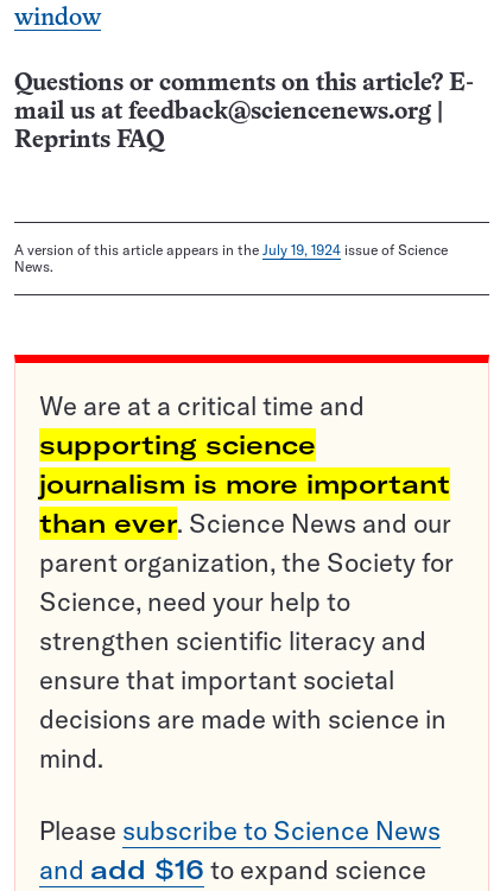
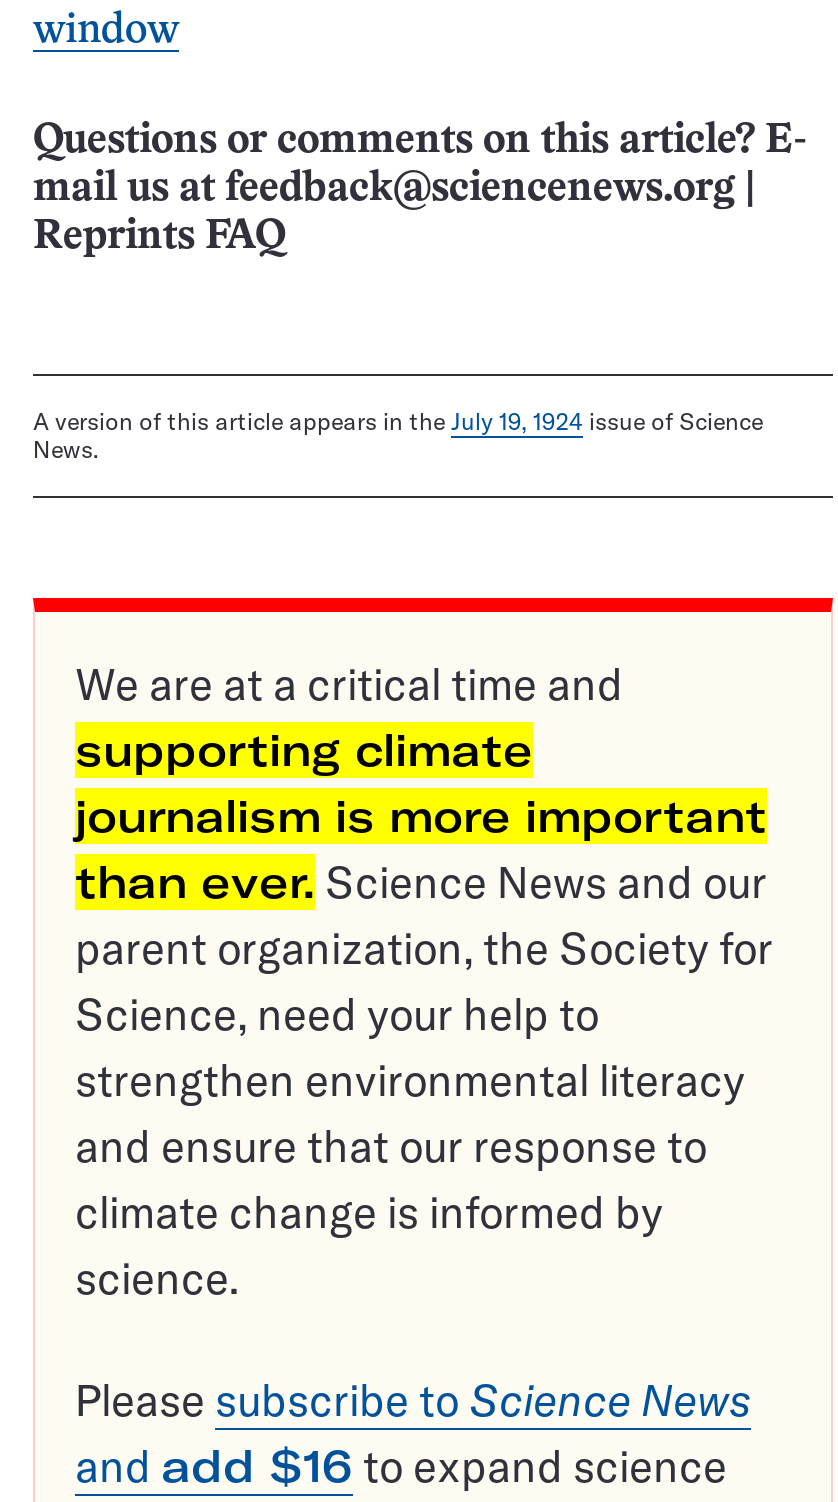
- supporting science
+ supporting climate

- strengthen scientific literacy and
- ensure that important societal
- decisions are made with science in
- mind.
+ strengthen environmental literacy
+ and ensure that our response to
+ climate change is informed by
+ science.
